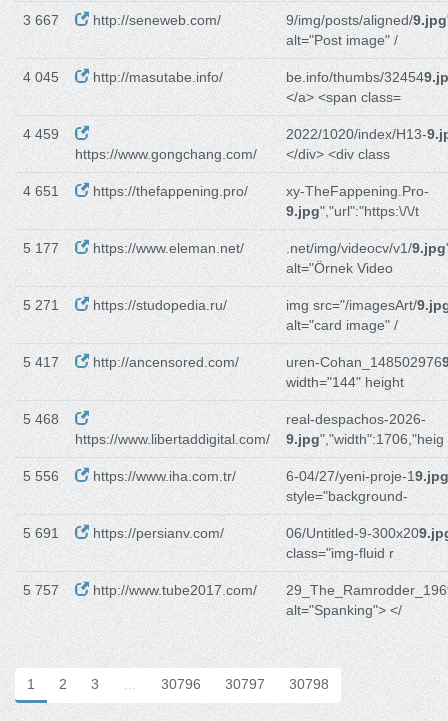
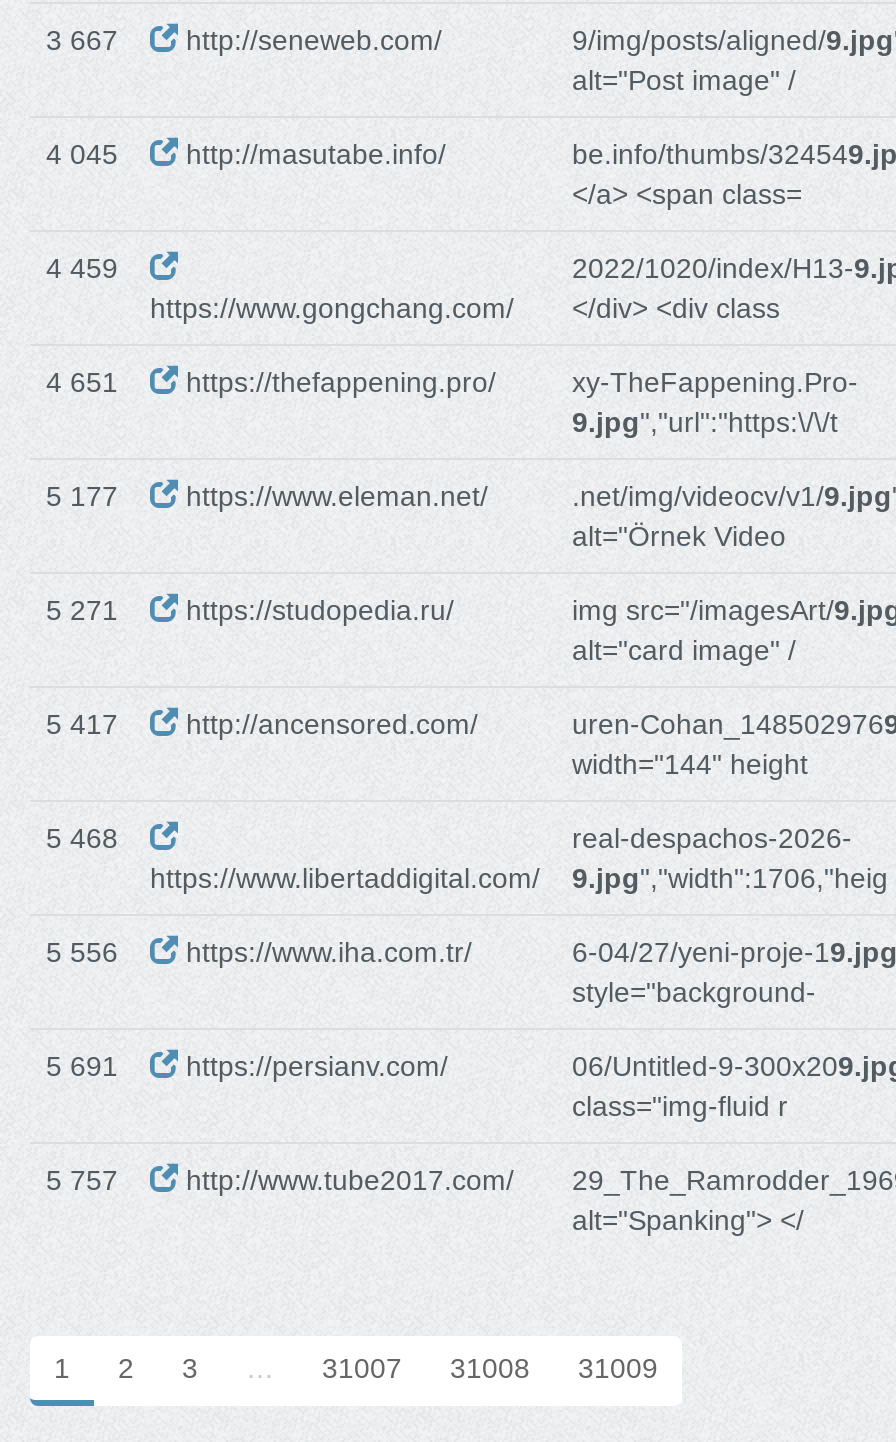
- 30796
+ 31007

- 30797
+ 31008

- 30798
+ 31009
